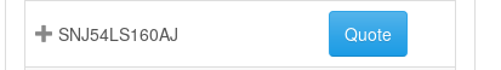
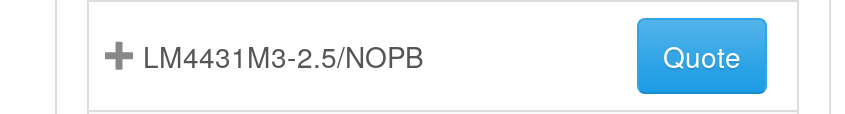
- SNJ54LS160AJ
+ LM4431M3-2.5/NOPB
